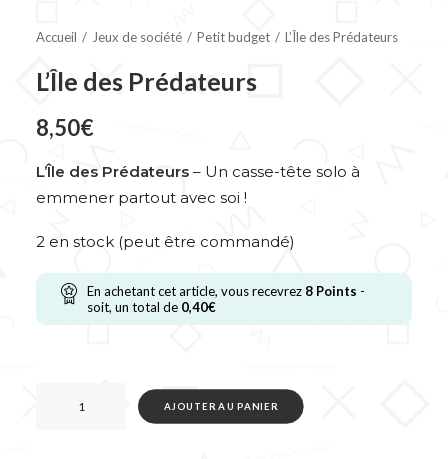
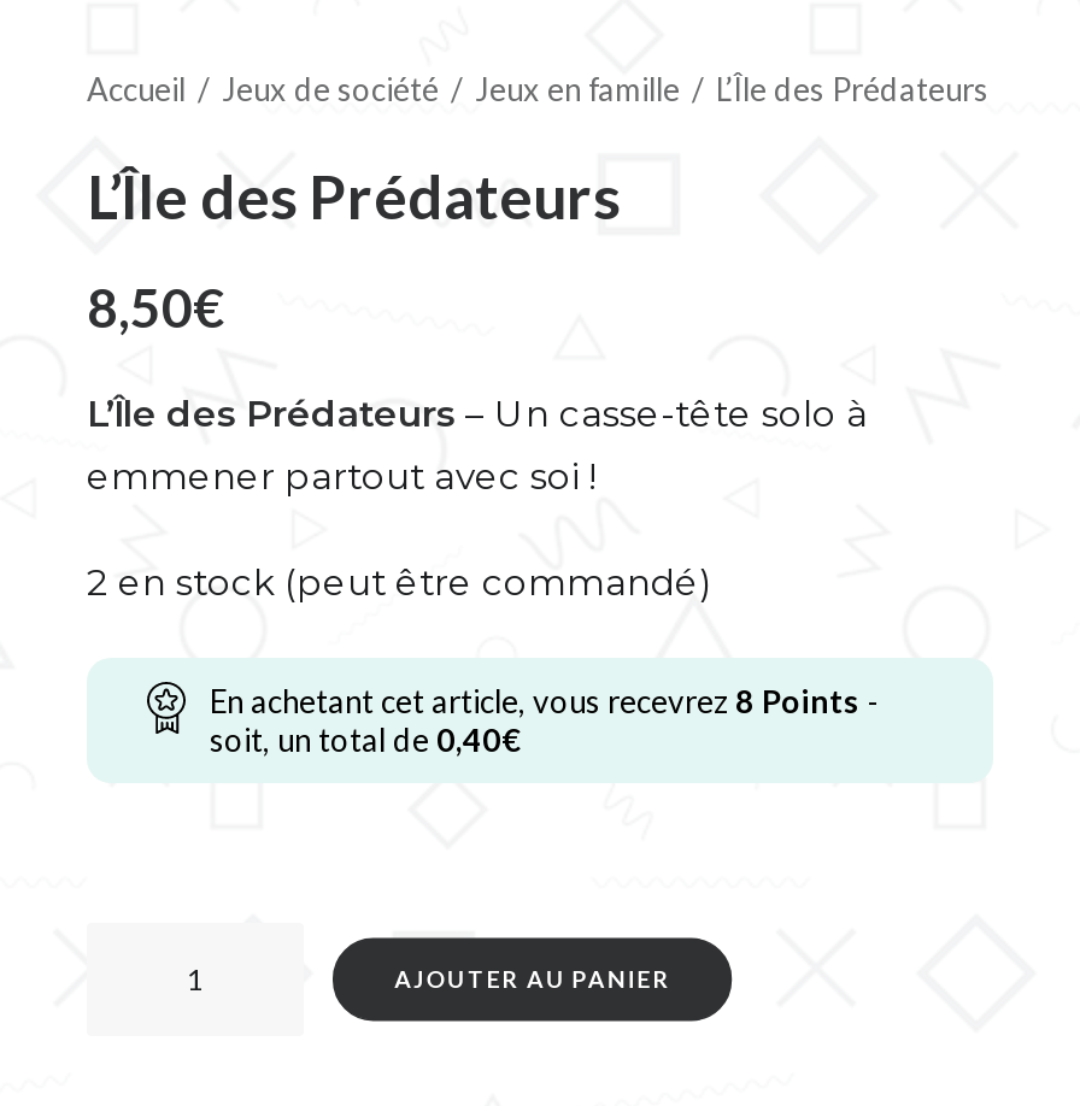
- Petit budget
+ Jeux en famille
